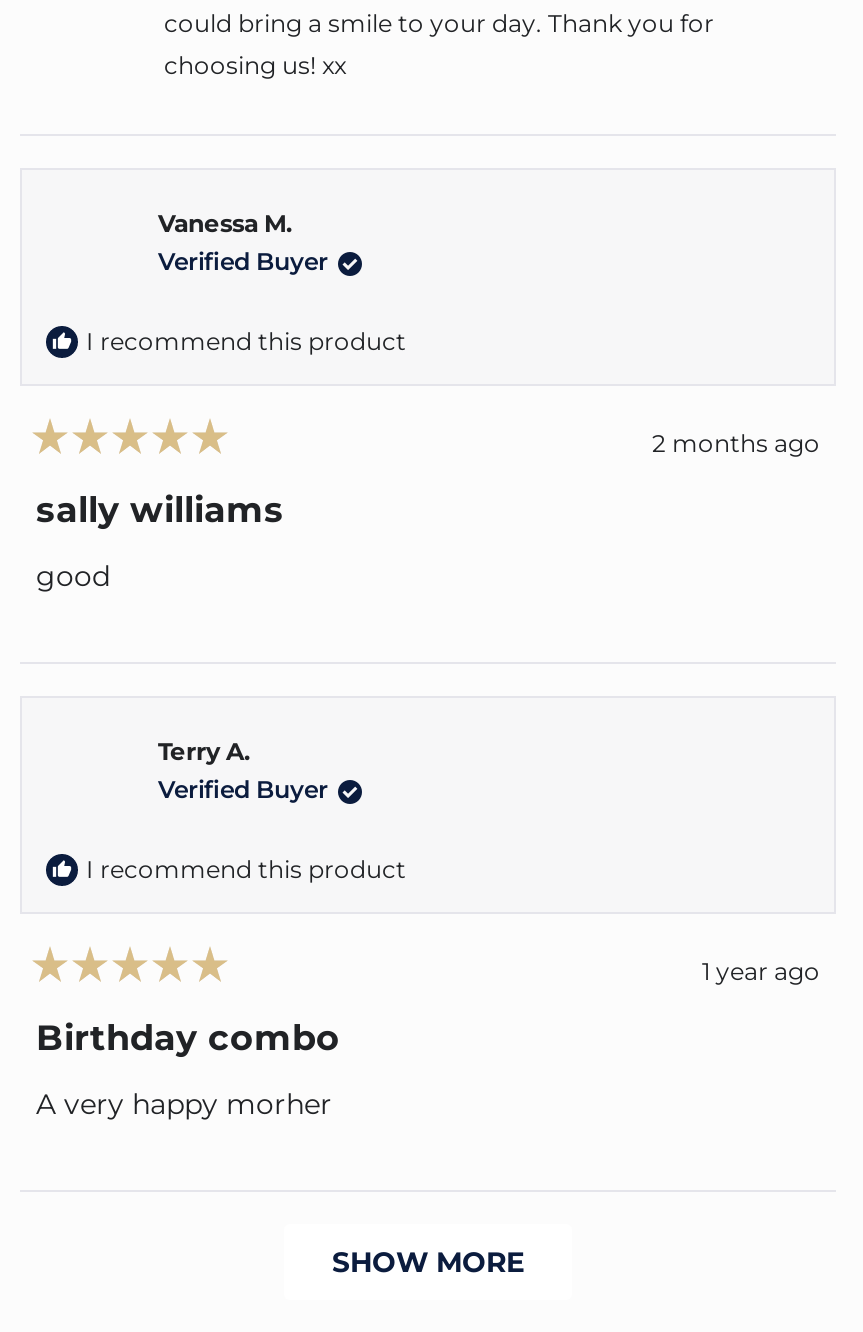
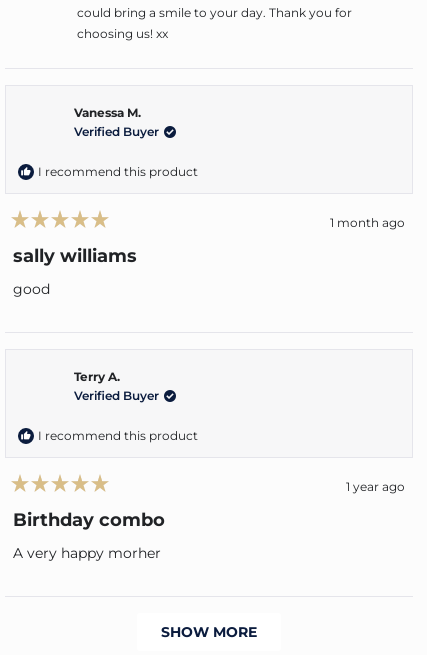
- 2 months ago
+ 1 month ago
